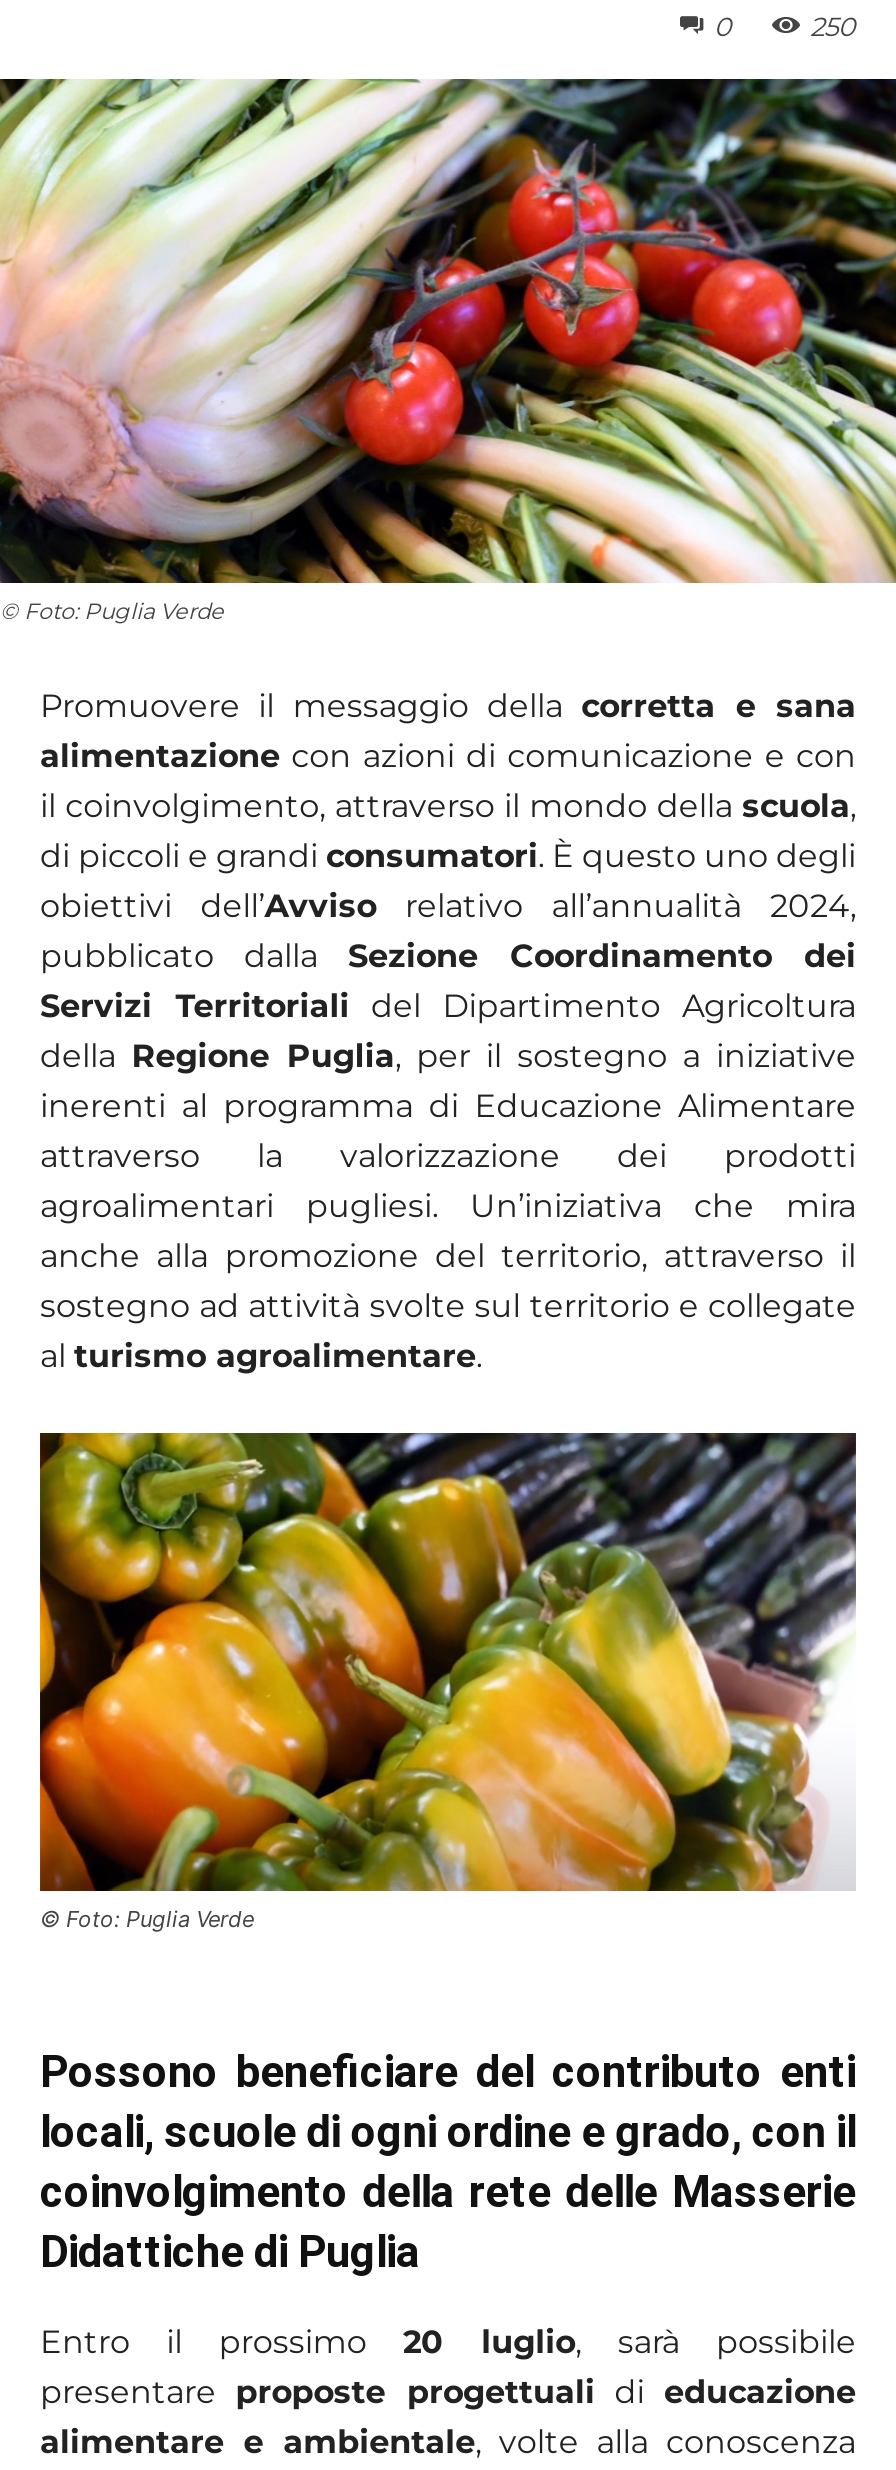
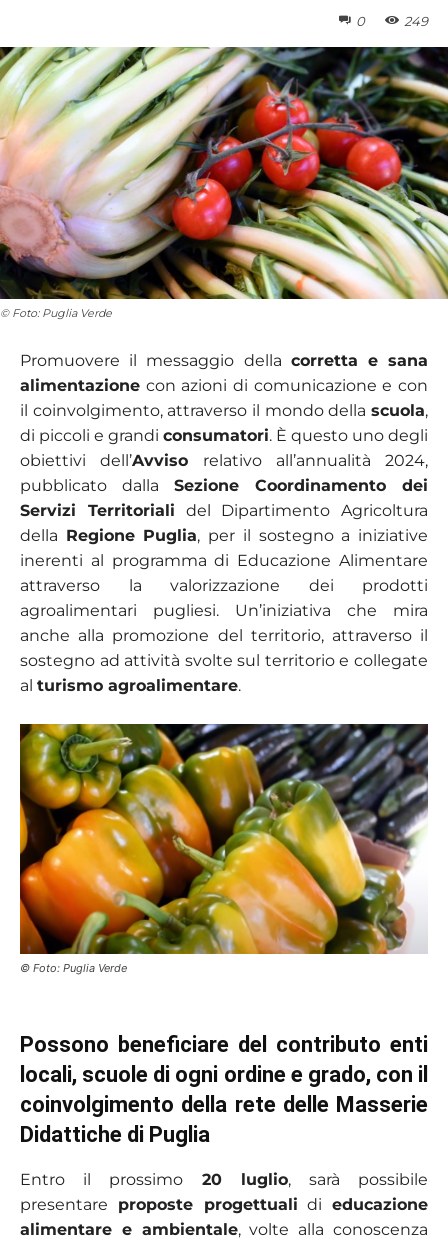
- 250
+ 249
